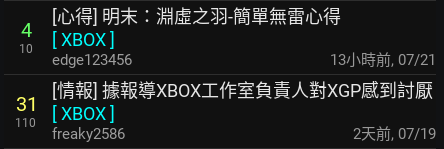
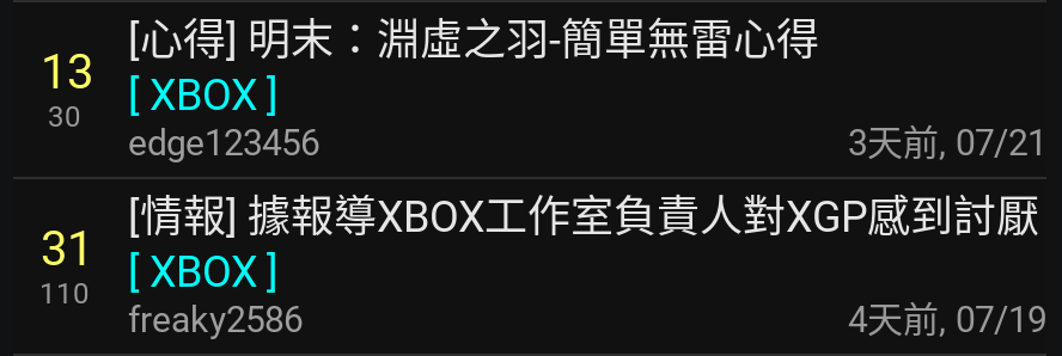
- 4
- 10
+ 13
+ 30

- 13小時前, 07/21
+ 3天前, 07/21

- 2天前, 07/19
+ 4天前, 07/19
